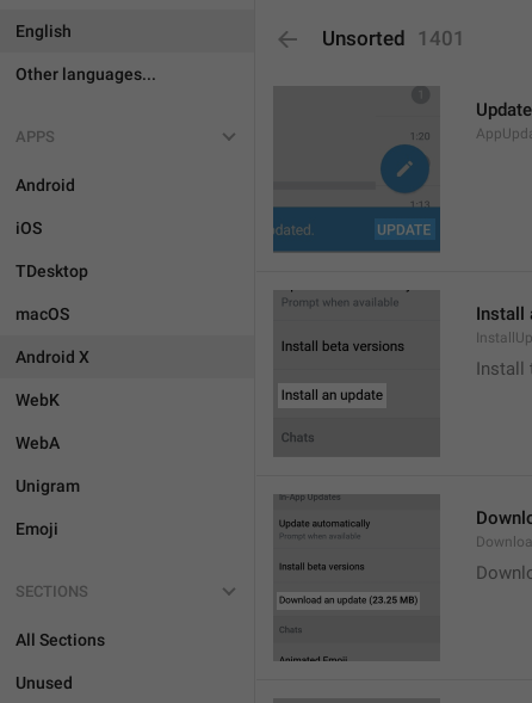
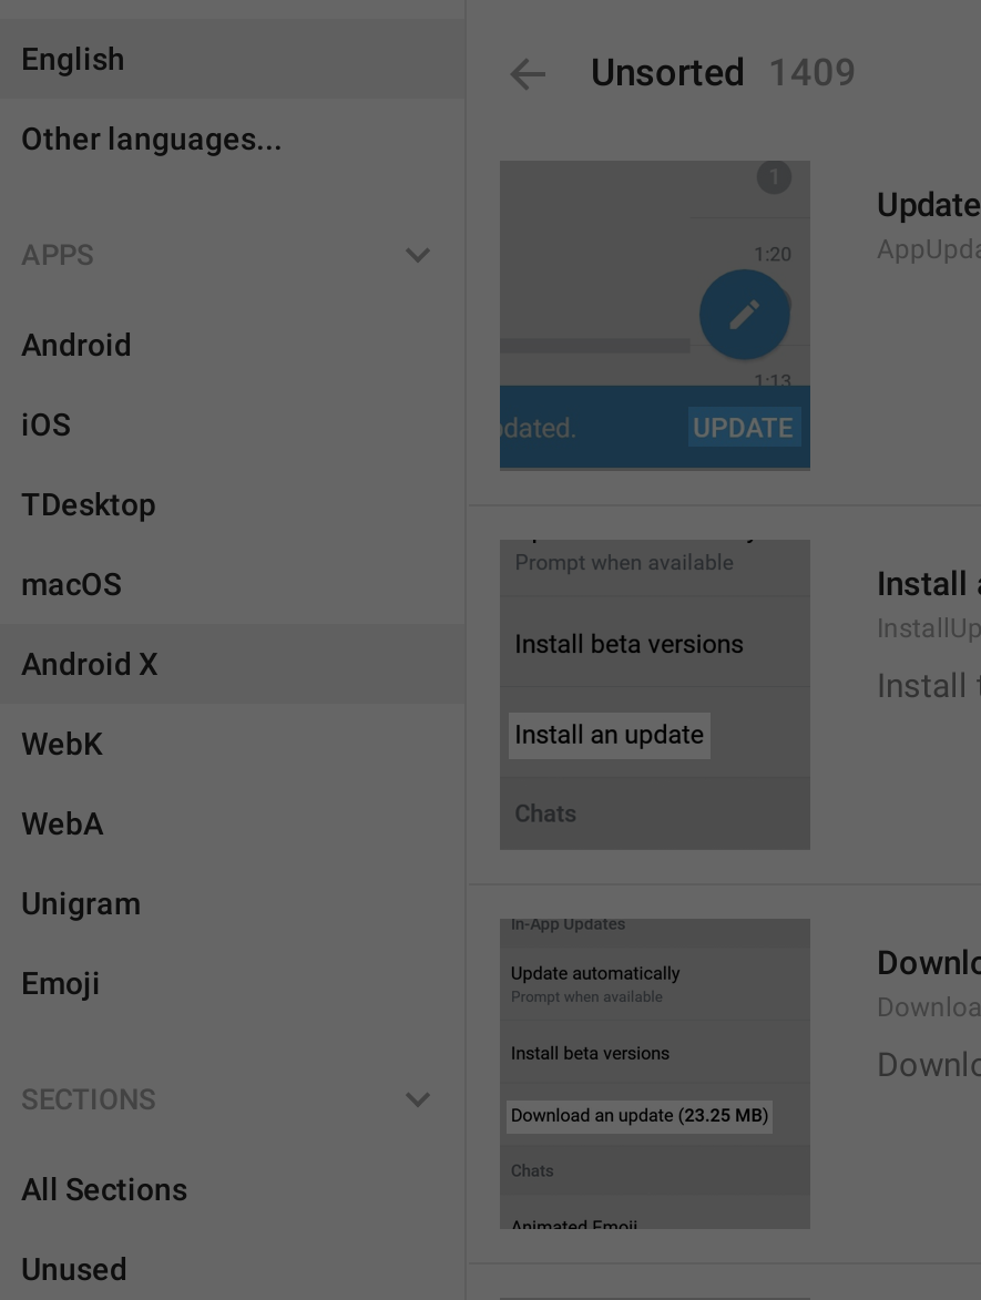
- Unsorted 1401
+ Unsorted 1409
